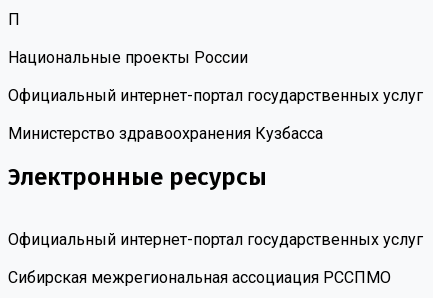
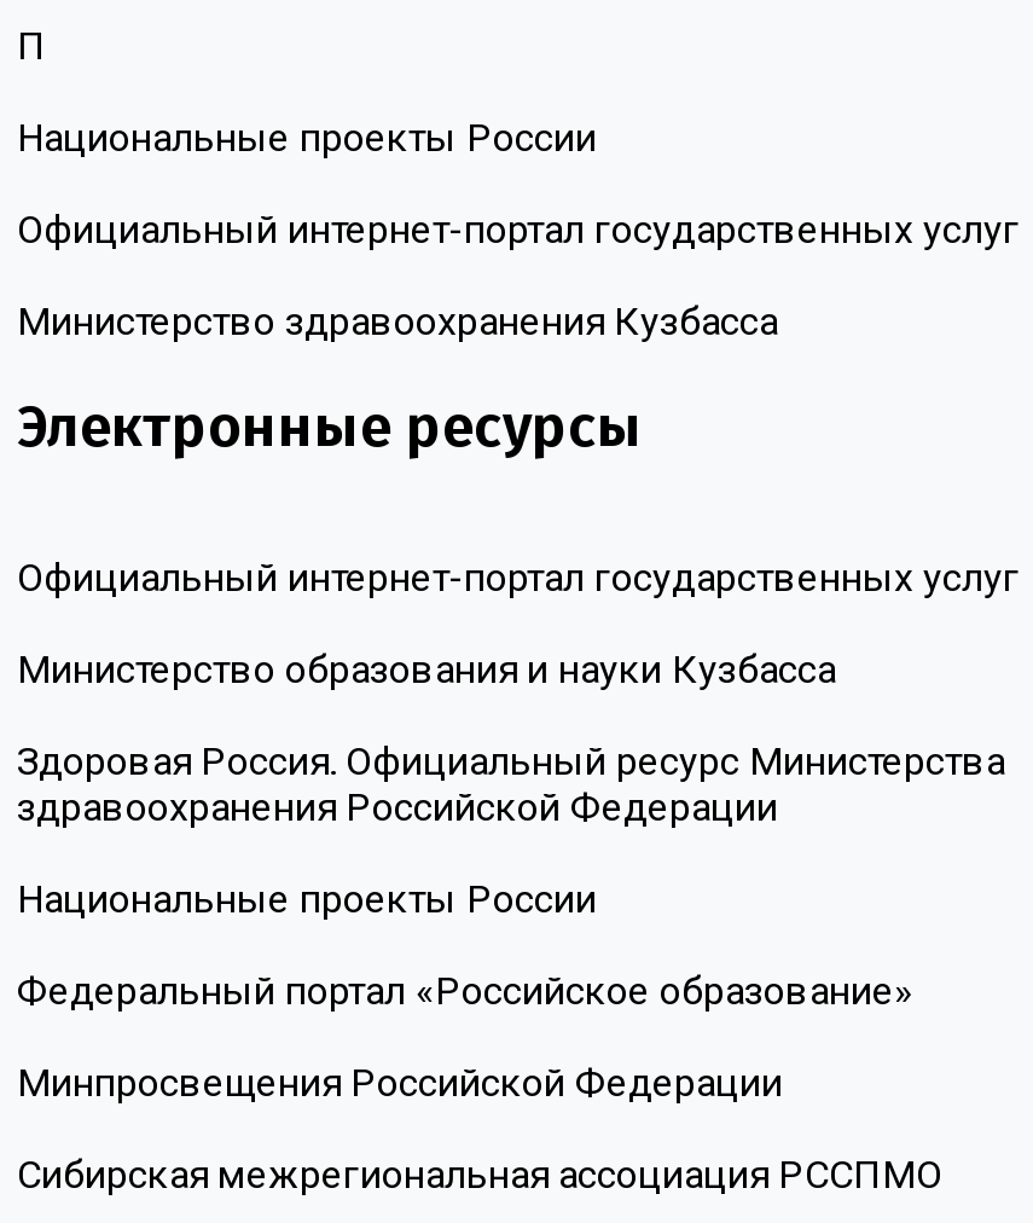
+ Министерство образования и науки Кузбасса
+ Здоровая Россия. Официальный ресурс Министерства
+ здравоохранения Российской Федерации
+ Национальные проекты России
+ Федеральный портал «Российское образование»
+ Минпросвещения Российской Федерации
